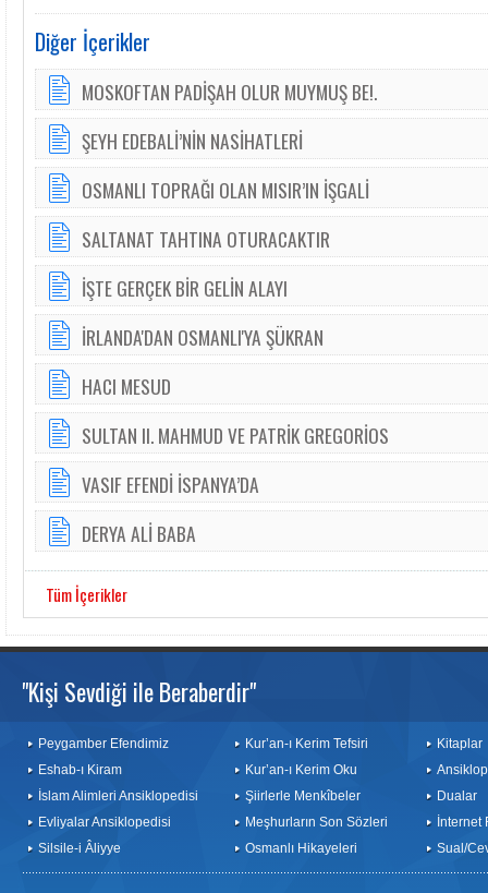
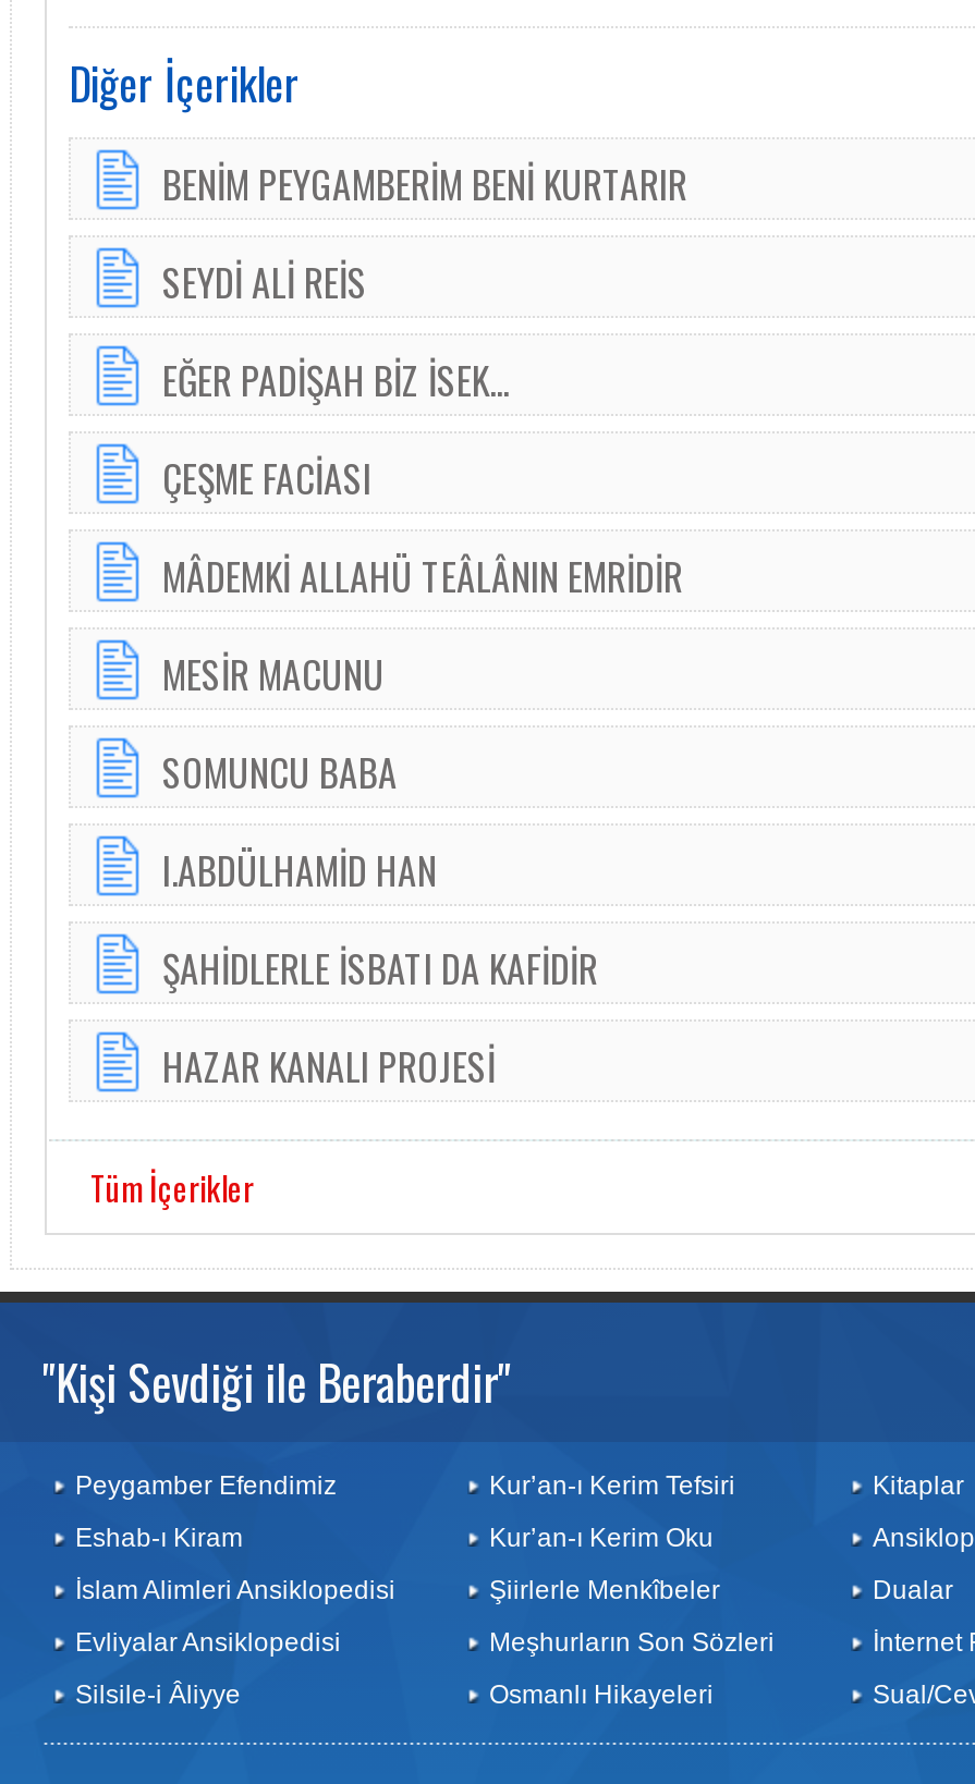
- MOSKOFTAN PADİŞAH OLUR MUYMUŞ BE!.
+ BENİM PEYGAMBERİM BENİ KURTARIR

- ŞEYH EDEBALİ’NİN NASİHATLERİ
+ SEYDİ ALİ REİS

- OSMANLI TOPRAĞI OLAN MISIR’IN İŞGALİ
+ EĞER PADİŞAH BİZ İSEK...

- SALTANAT TAHTINA OTURACAKTIR
+ ÇEŞME FACİASI

- İŞTE GERÇEK BİR GELİN ALAYI
+ MÂDEMKİ ALLAHÜ TEÂLÂNIN EMRİDİR

- İRLANDA'DAN OSMANLI'YA ŞÜKRAN
+ MESİR MACUNU

- HACI MESUD
+ SOMUNCU BABA

- SULTAN II. MAHMUD VE PATRİK GREGORİOS
+ I.ABDÜLHAMİD HAN

- VASIF EFENDİ İSPANYA’DA
+ ŞAHİDLERLE İSBATI DA KAFİDİR

- DERYA ALİ BABA
+ HAZAR KANALI PROJESİ
